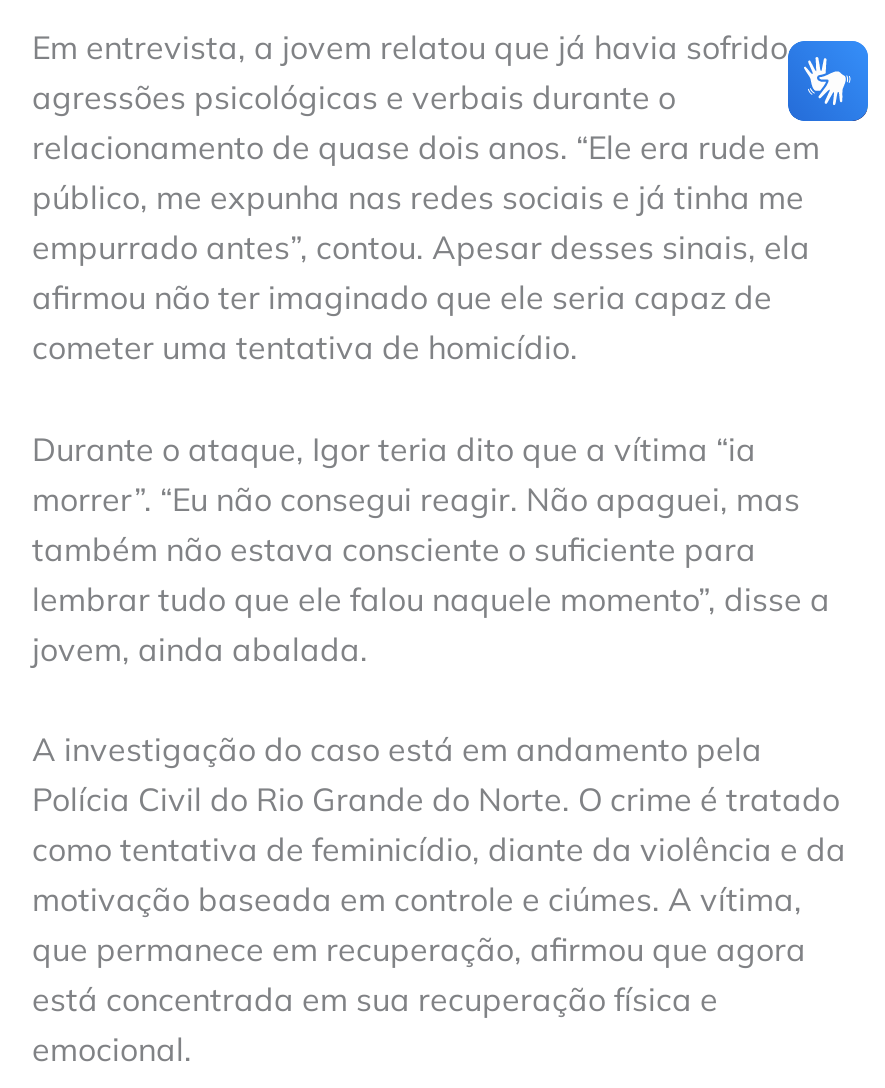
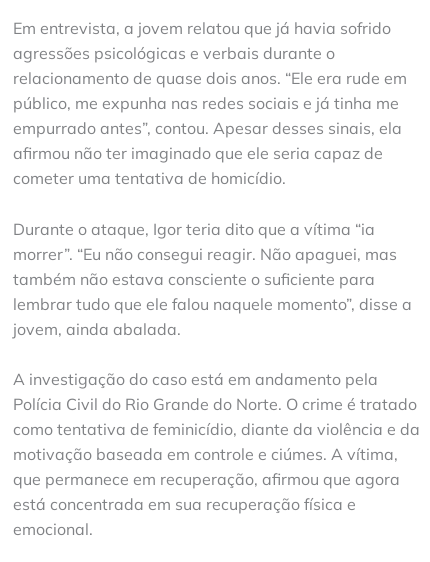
- [image]
